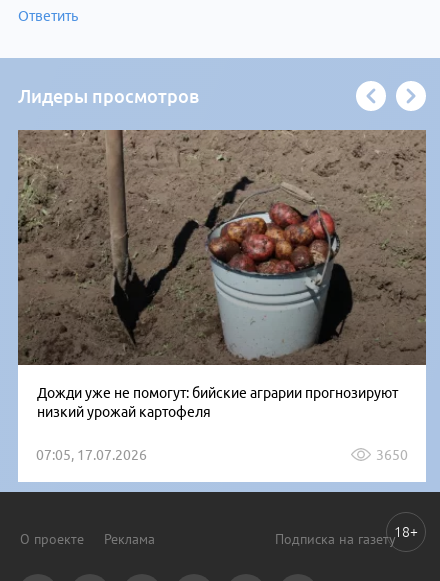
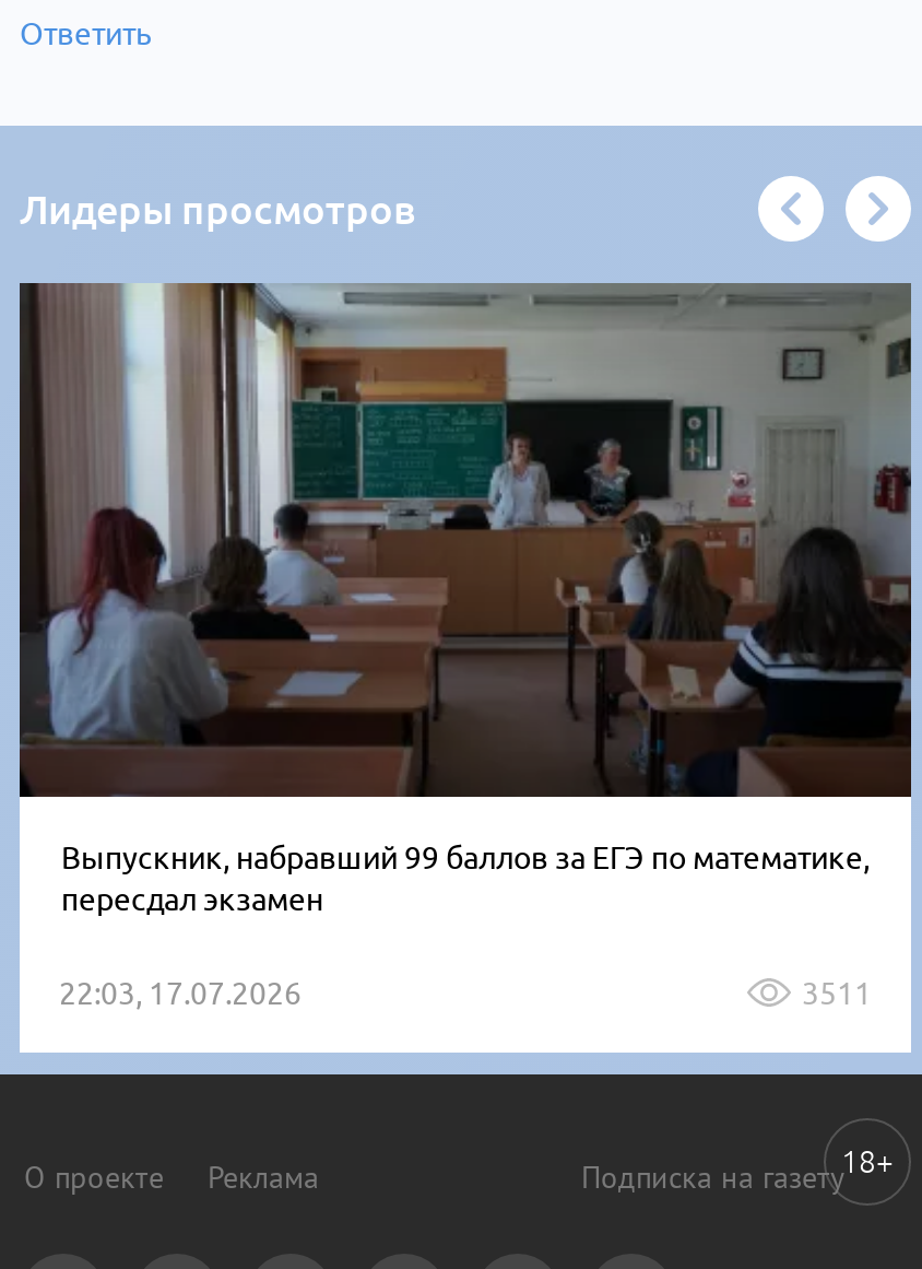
- [image]
- Дожди уже не помогут: бийские аграрии прогнозируют
- низкий урожай картофеля
+ [image]
+ Выпускник, набравший 99 баллов за ЕГЭ по математике,
+ пересдал экзамен

- 07:05, 17.07.2026
- 3650
+ 22:03, 17.07.2026
+ 3511
